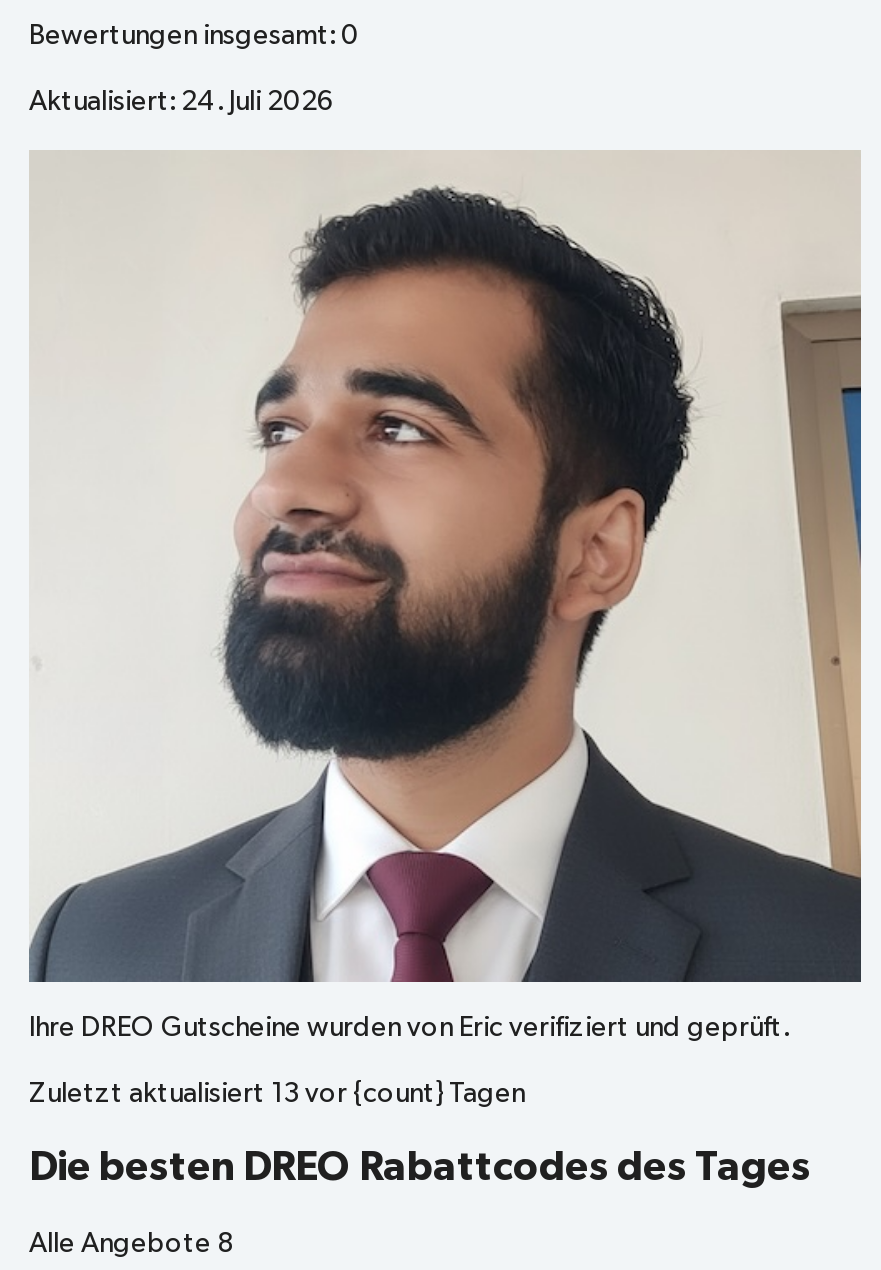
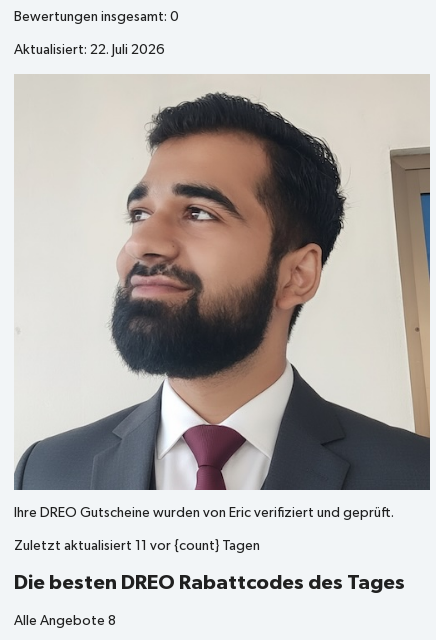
- Aktualisiert: 24. Juli 2026
+ Aktualisiert: 22. Juli 2026

- Zuletzt aktualisiert 13 vor {count} Tagen
+ Zuletzt aktualisiert 11 vor {count} Tagen
